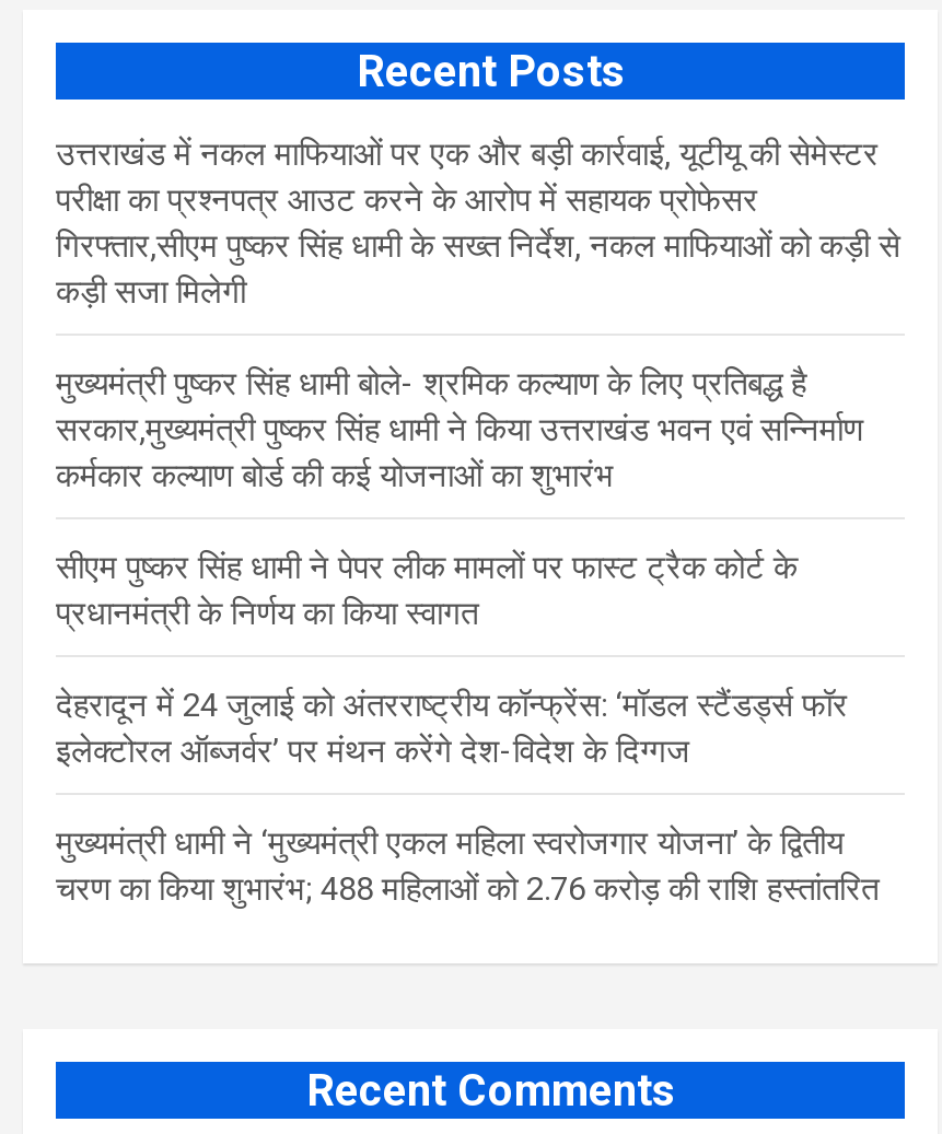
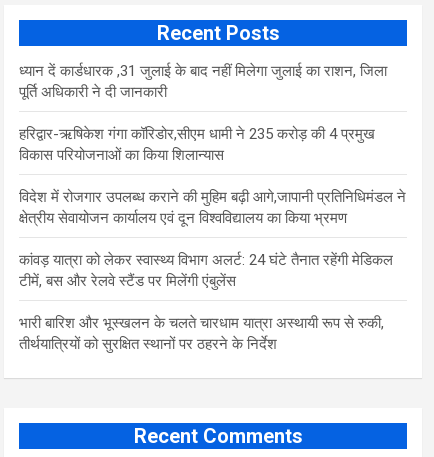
- उत्तराखंड में नकल माफियाओं पर एक और बड़ी कार्रवाई, यूटीयू की सेमेस्टर
- परीक्षा का प्रश्नपत्र आउट करने के आरोप में सहायक प्रोफेसर
- गिरफ्तार,सीएम पुष्कर सिंह धामी के सख्त निर्देश, नकल माफियाओं को कड़ी से
- कड़ी सजा मिलेगी
+ ध्यान दें कार्डधारक ,31 जुलाई के बाद नहीं मिलेगा जुलाई का राशन, जिला
+ पूर्ति अधिकारी ने दी जानकारी

- मुख्यमंत्री पुष्कर सिंह धामी बोले- श्रमिक कल्याण के लिए प्रतिबद्ध है
- सरकार,मुख्यमंत्री पुष्कर सिंह धामी ने किया उत्तराखंड भवन एवं सन्निर्माण
- कर्मकार कल्याण बोर्ड की कई योजनाओं का शुभारंभ
+ हरिद्वार-ऋषिकेश गंगा कॉरिडोर,सीएम धामी ने 235 करोड़ की 4 प्रमुख
+ विकास परियोजनाओं का किया शिलान्यास

- सीएम पुष्कर सिंह धामी ने पेपर लीक मामलों पर फास्ट ट्रैक कोर्ट के
- प्रधानमंत्री के निर्णय का किया स्वागत
+ विदेश में रोजगार उपलब्ध कराने की मुहिम बढ़ी आगे,जापानी प्रतिनिधिमंडल ने
+ क्षेत्रीय सेवायोजन कार्यालय एवं दून विश्वविद्यालय का किया भ्रमण

- देहरादून में 24 जुलाई को अंतरराष्ट्रीय कॉन्फ्रेंस: ‘मॉडल स्टैंडर्ड्स फॉर
- इलेक्टोरल ऑब्जर्वर’ पर मंथन करेंगे देश-विदेश के दिग्गज
+ कांवड़ यात्रा को लेकर स्वास्थ्य विभाग अलर्ट: 24 घंटे तैनात रहेंगी मेडिकल
+ टीमें, बस और रेलवे स्टैंड पर मिलेंगी एंबुलेंस

- मुख्यमंत्री धामी ने ‘मुख्यमंत्री एकल महिला स्वरोजगार योजना’ के द्वितीय
- चरण का किया शुभारंभ; 488 महिलाओं को 2.76 करोड़ की राशि हस्तांतरित
+ भारी बारिश और भूस्खलन के चलते चारधाम यात्रा अस्थायी रूप से रुकी,
+ तीर्थयात्रियों को सुरक्षित स्थानों पर ठहरने के निर्देश
